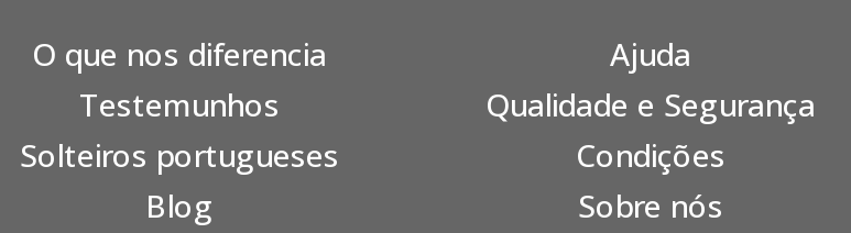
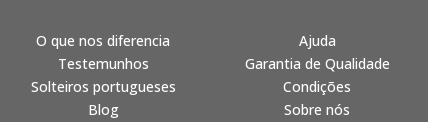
- Qualidade e Segurança
+ Garantia de Qualidade
